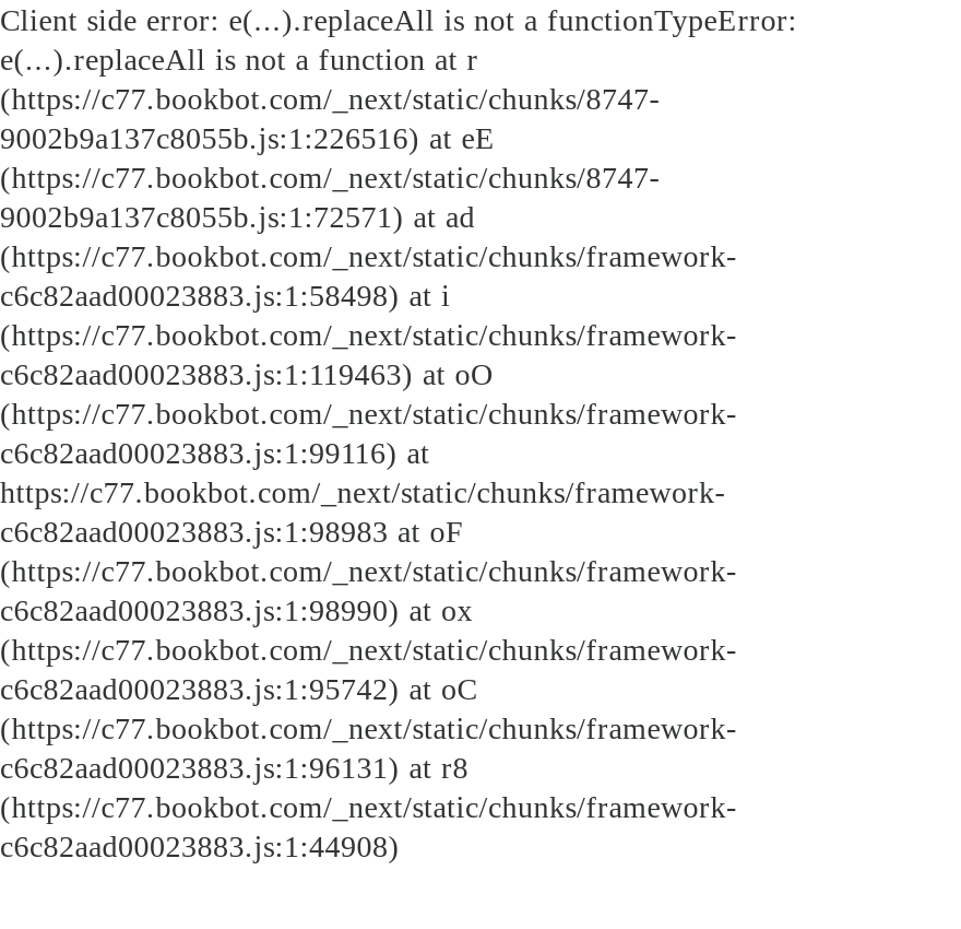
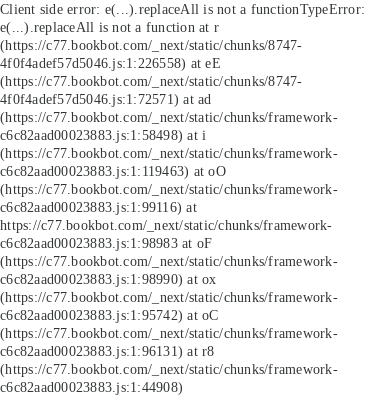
- 9002b9a137c8055b.js:1:226516) at eE
+ 4f0f4adef57d5046.js:1:226558) at eE

- 9002b9a137c8055b.js:1:72571) at ad
+ 4f0f4adef57d5046.js:1:72571) at ad
